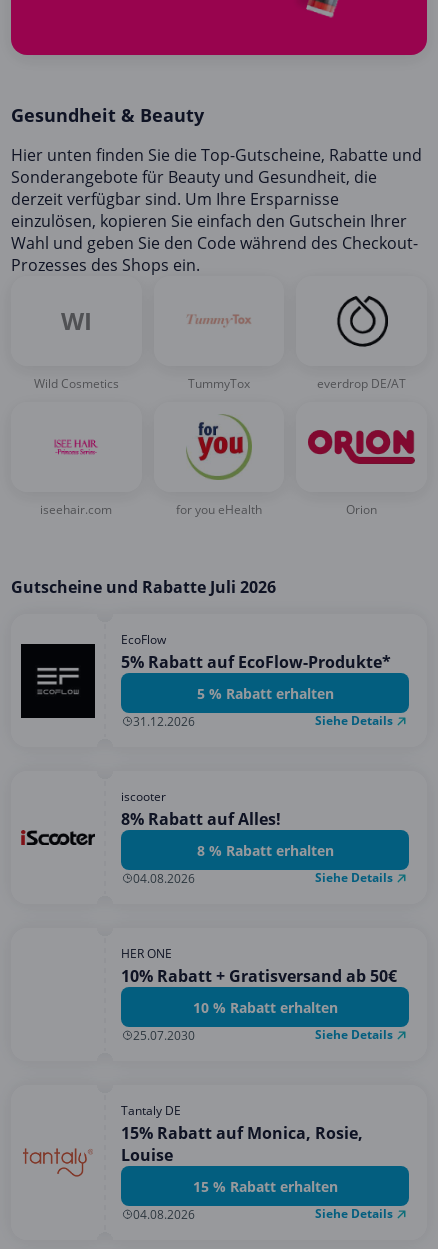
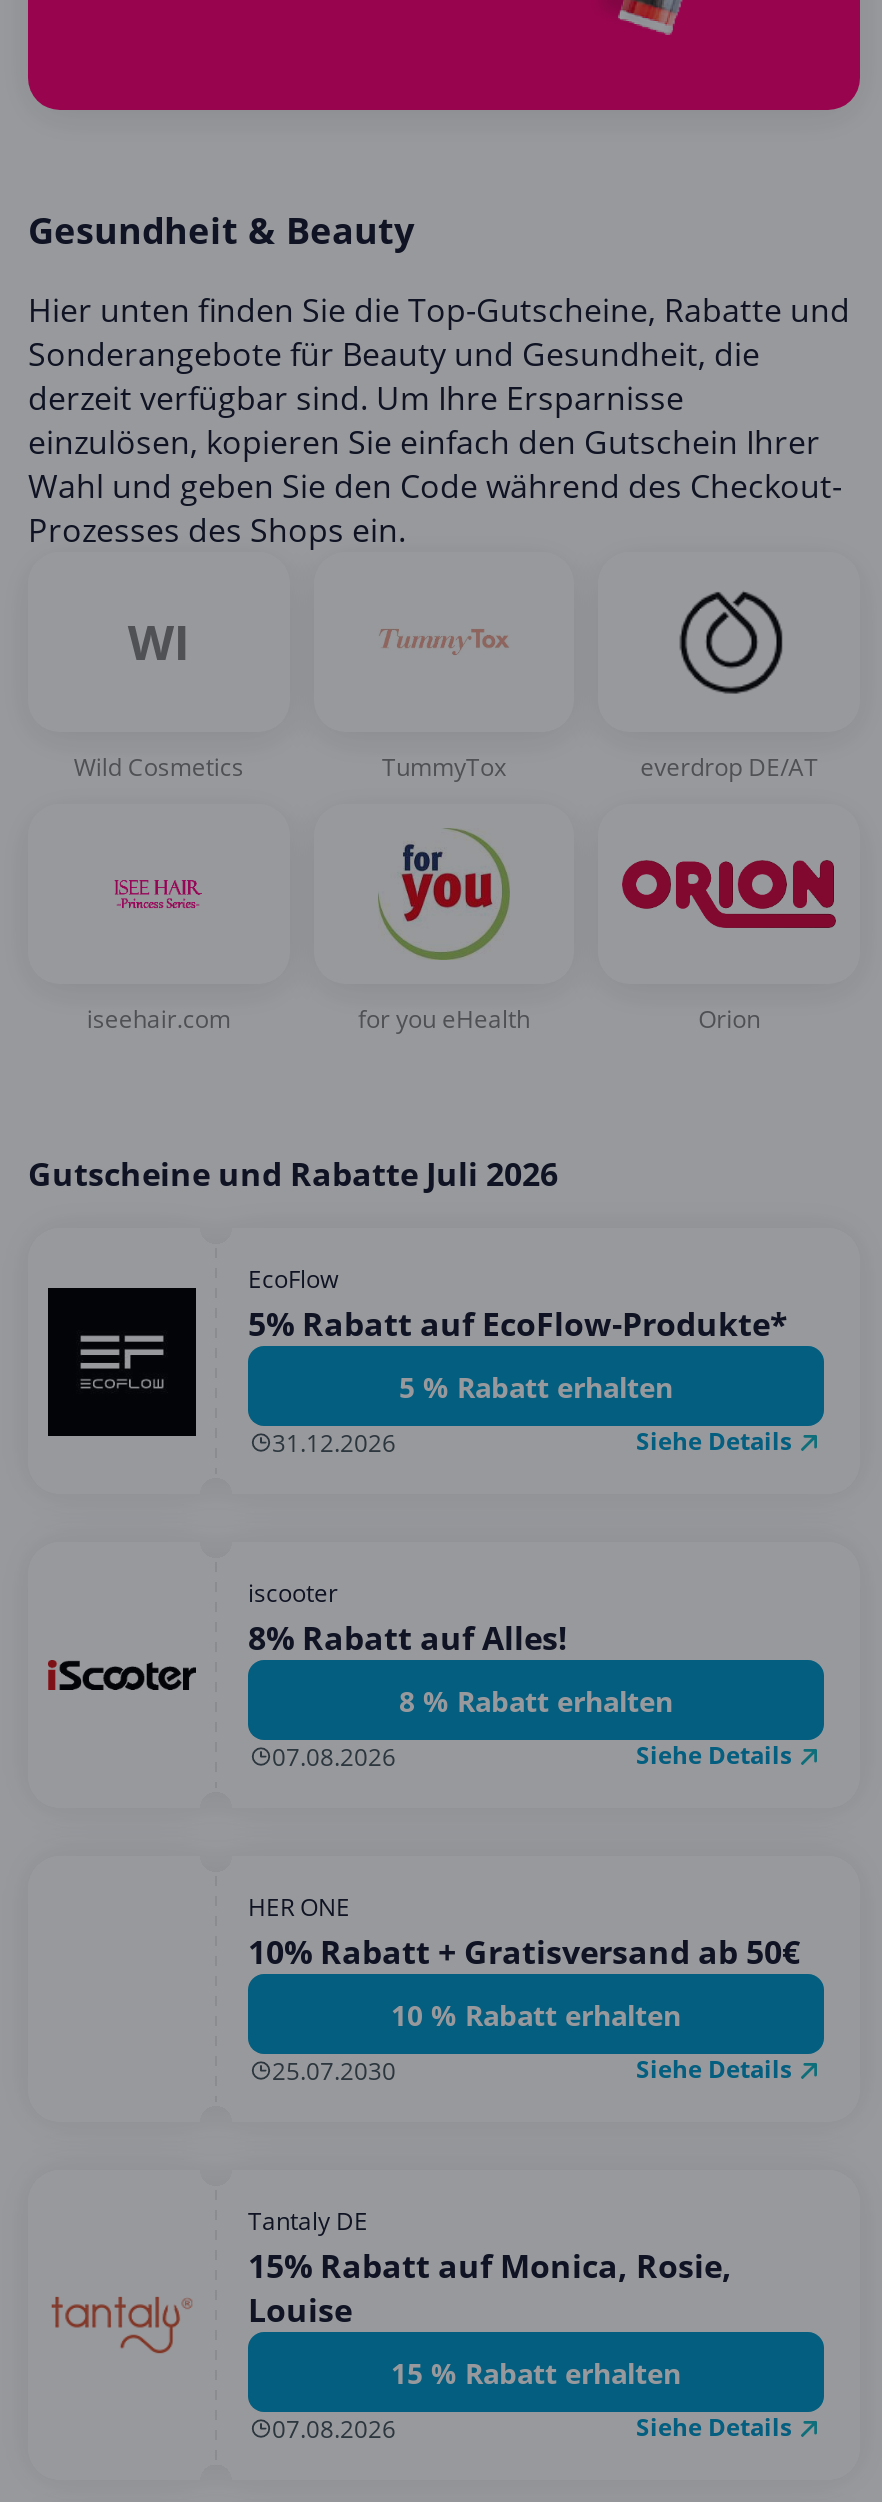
- 04.08.2026
+ 07.08.2026

- 04.08.2026
+ 07.08.2026
